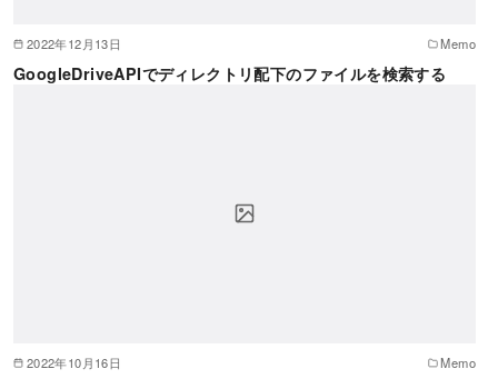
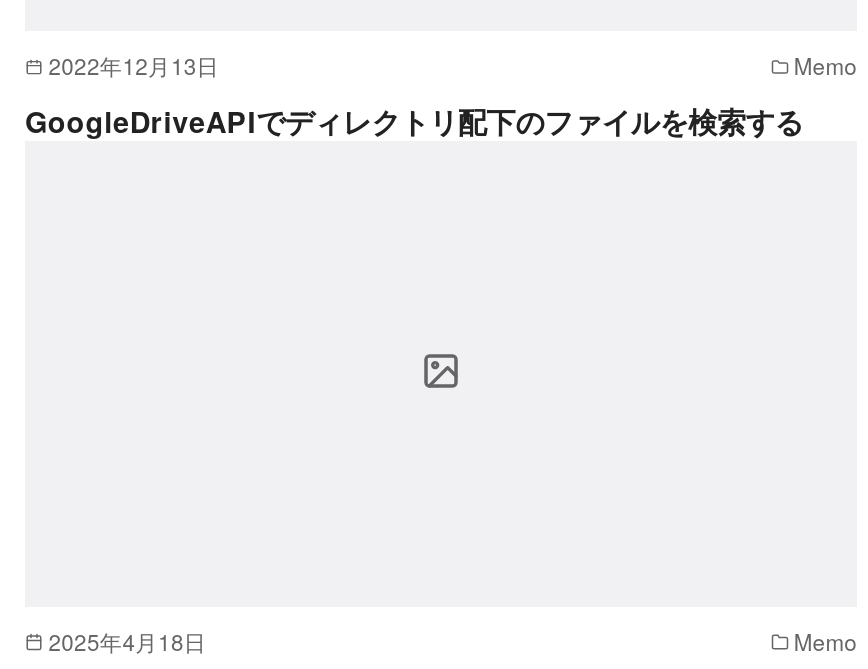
- 2022年10月16日
+ 2025年4月18日
